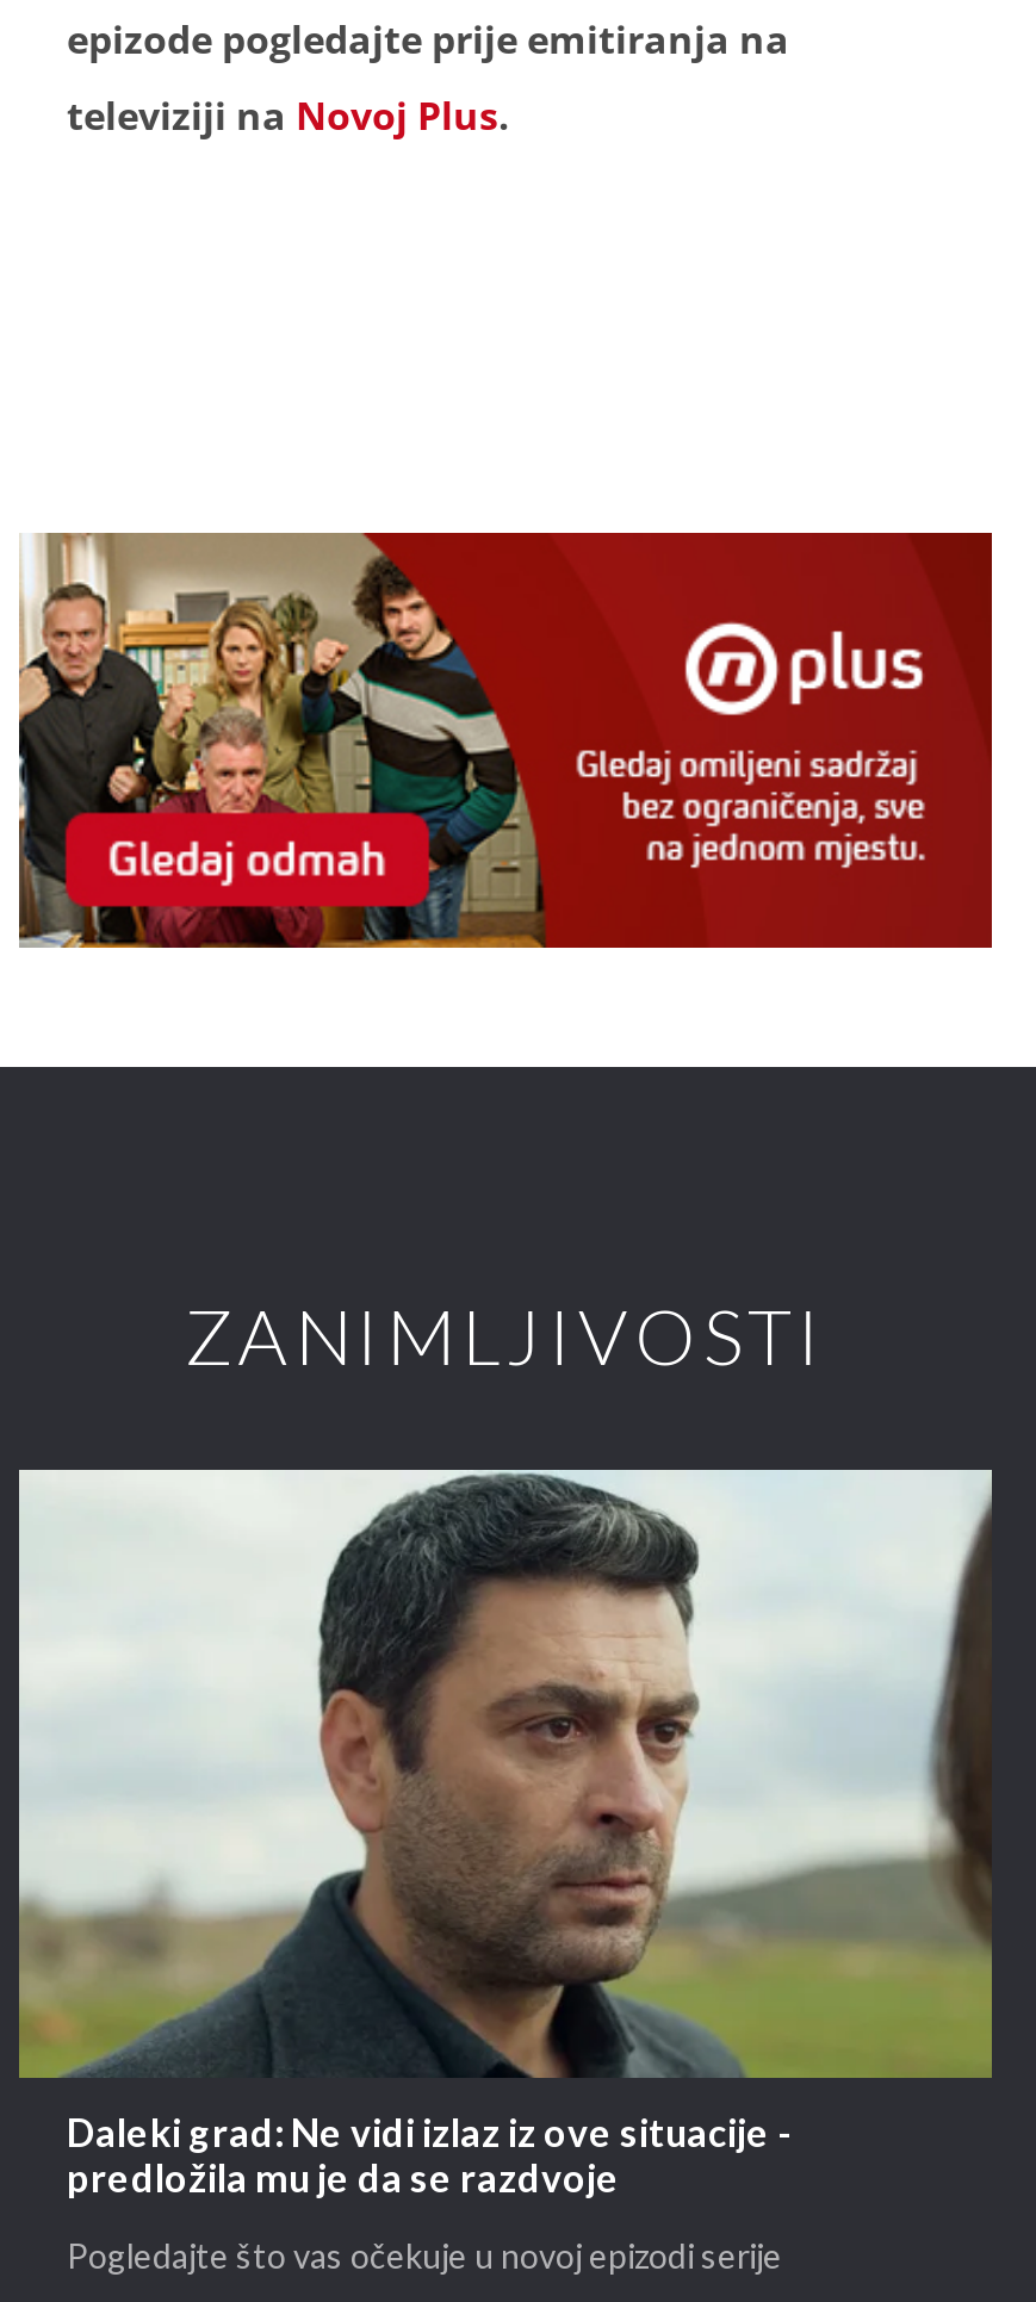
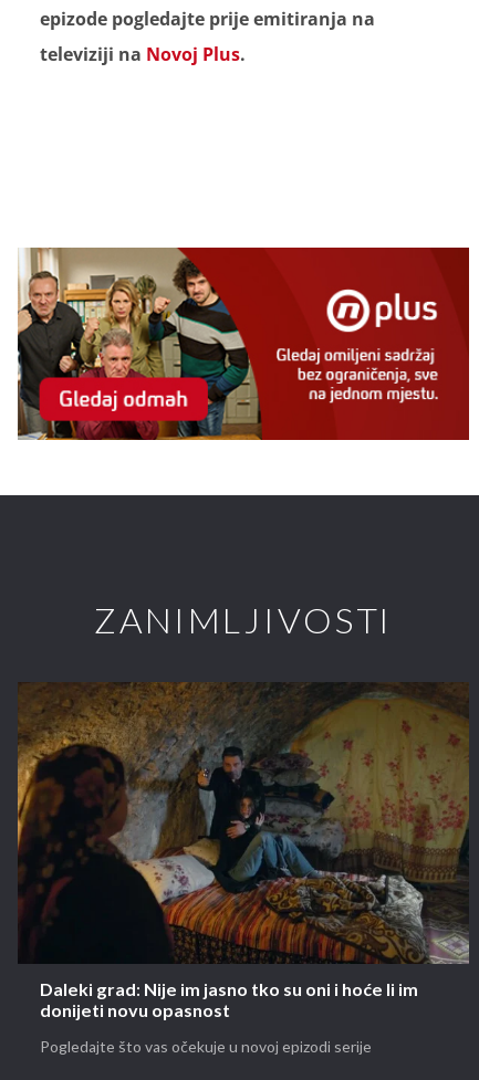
- [image]
- Daleki grad: Ne vidi izlaz iz ove situacije -
- predložila mu je da se razdvoje
+ [image]
+ Daleki grad: Nije im jasno tko su oni i hoće li im
+ donijeti novu opasnost
